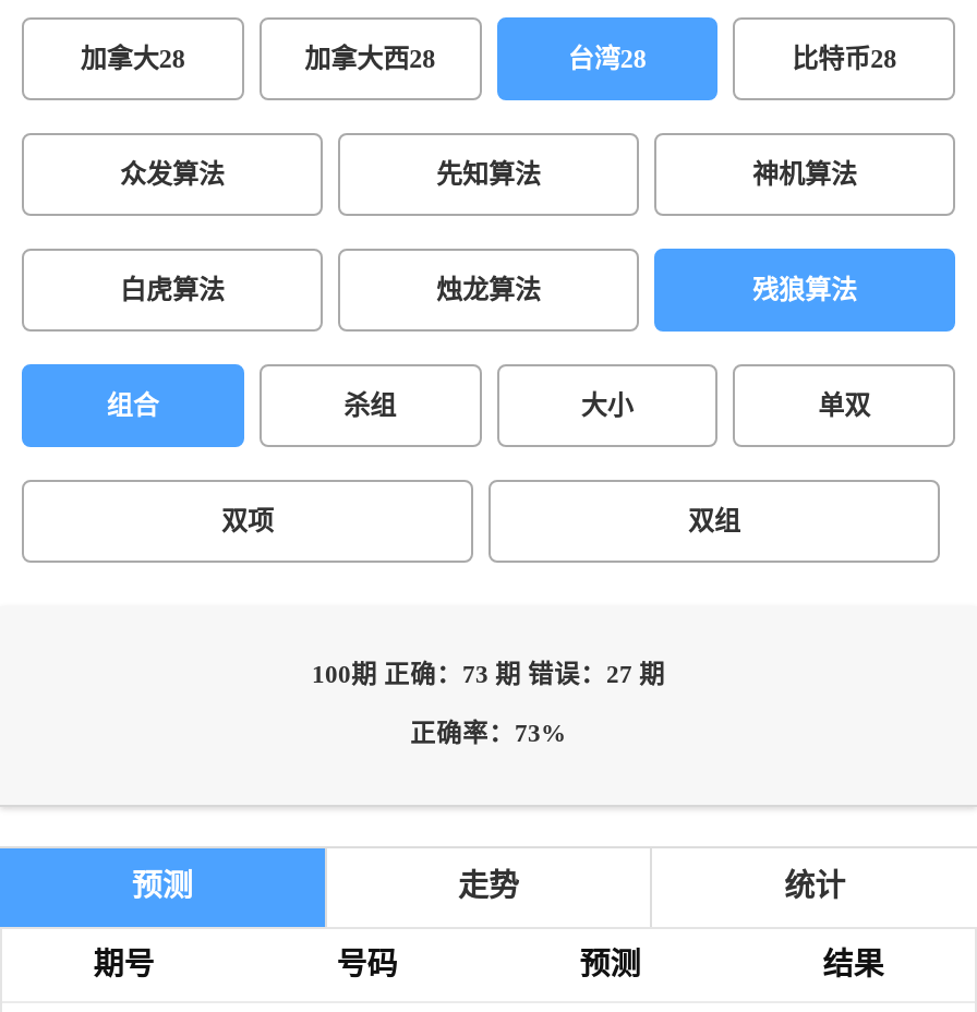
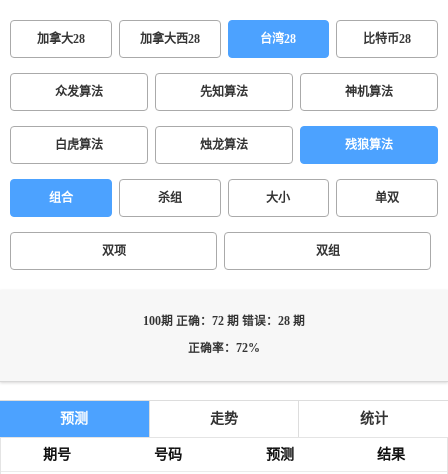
- 100期 正确：73 期 错误：27 期
+ 100期 正确：72 期 错误：28 期

- 正确率：73%
+ 正确率：72%
